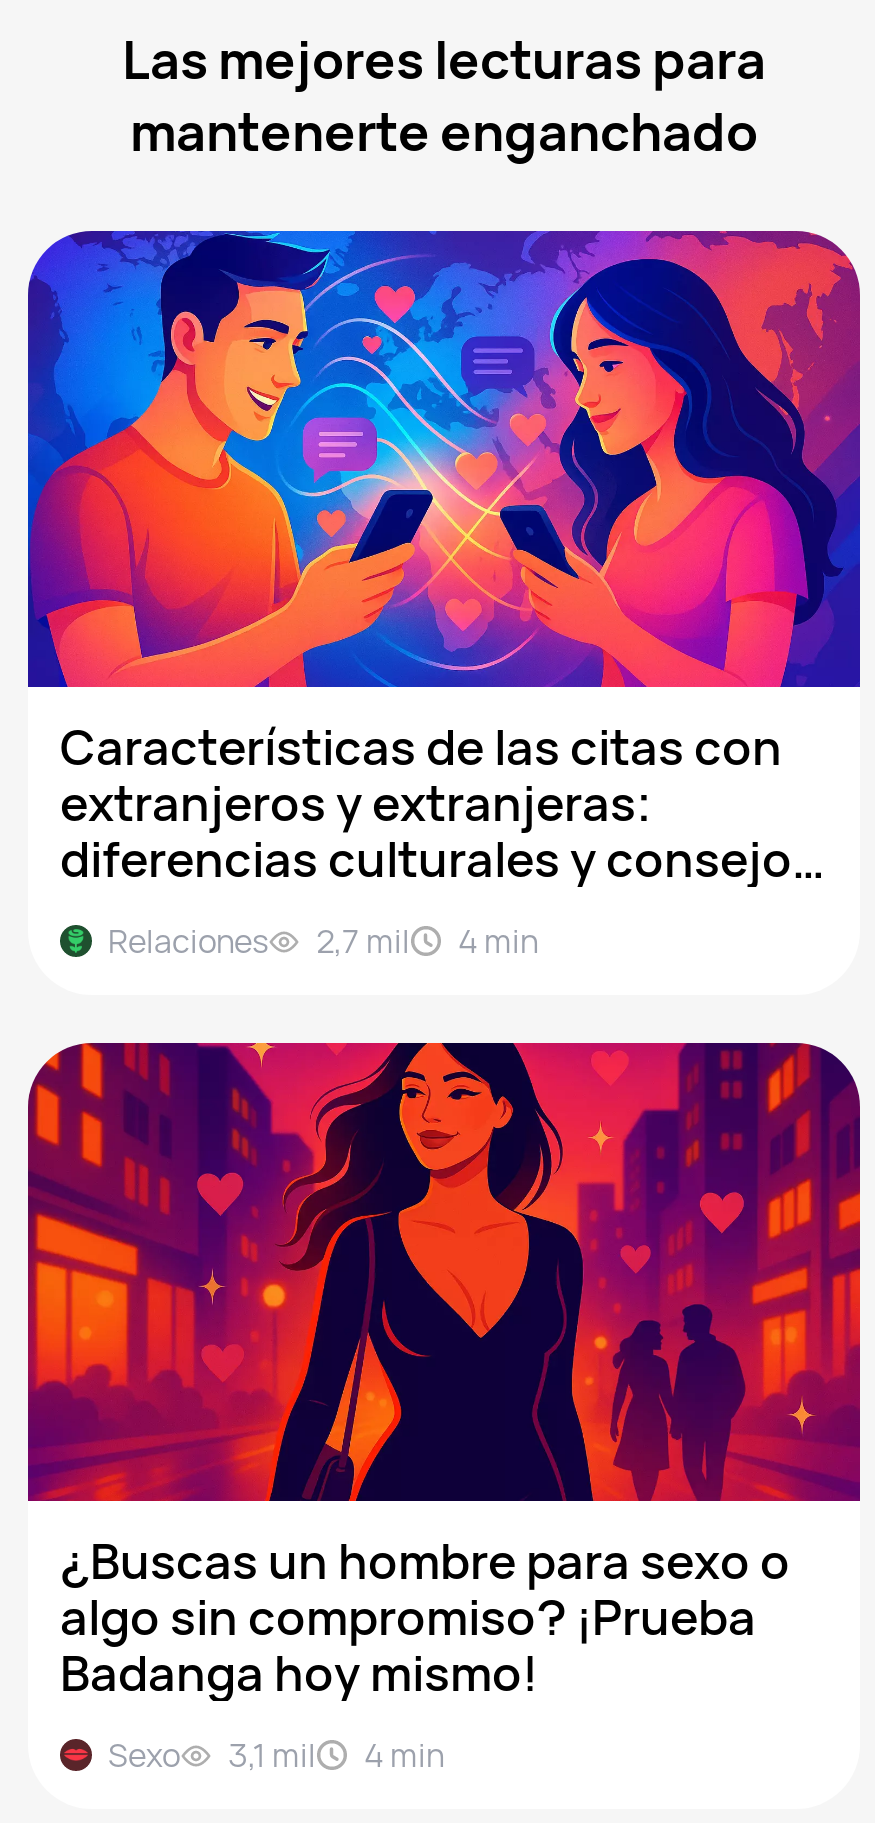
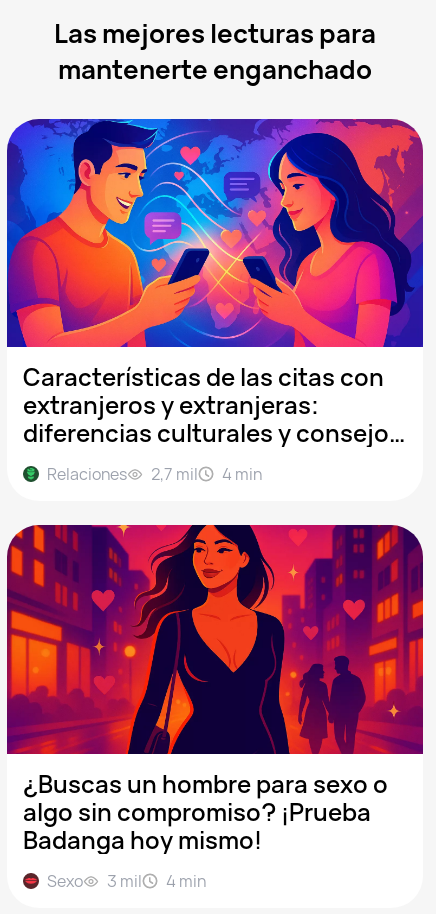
- Sexo 3,1 mil 4 min
+ Sexo 3 mil 4 min
